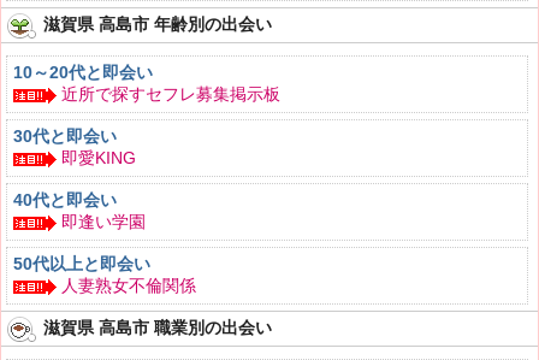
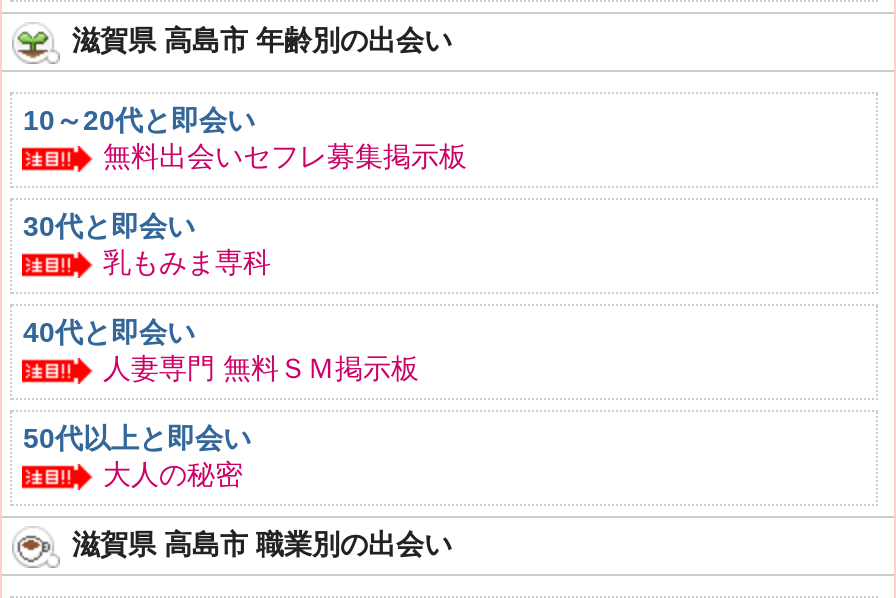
- 近所で探すセフレ募集掲示板
+ 無料出会いセフレ募集掲示板

- 即愛KING
+ 乳もみま専科

- 即逢い学園
+ 人妻専門 無料ＳＭ掲示板

- 人妻熟女不倫関係
+ 大人の秘密
